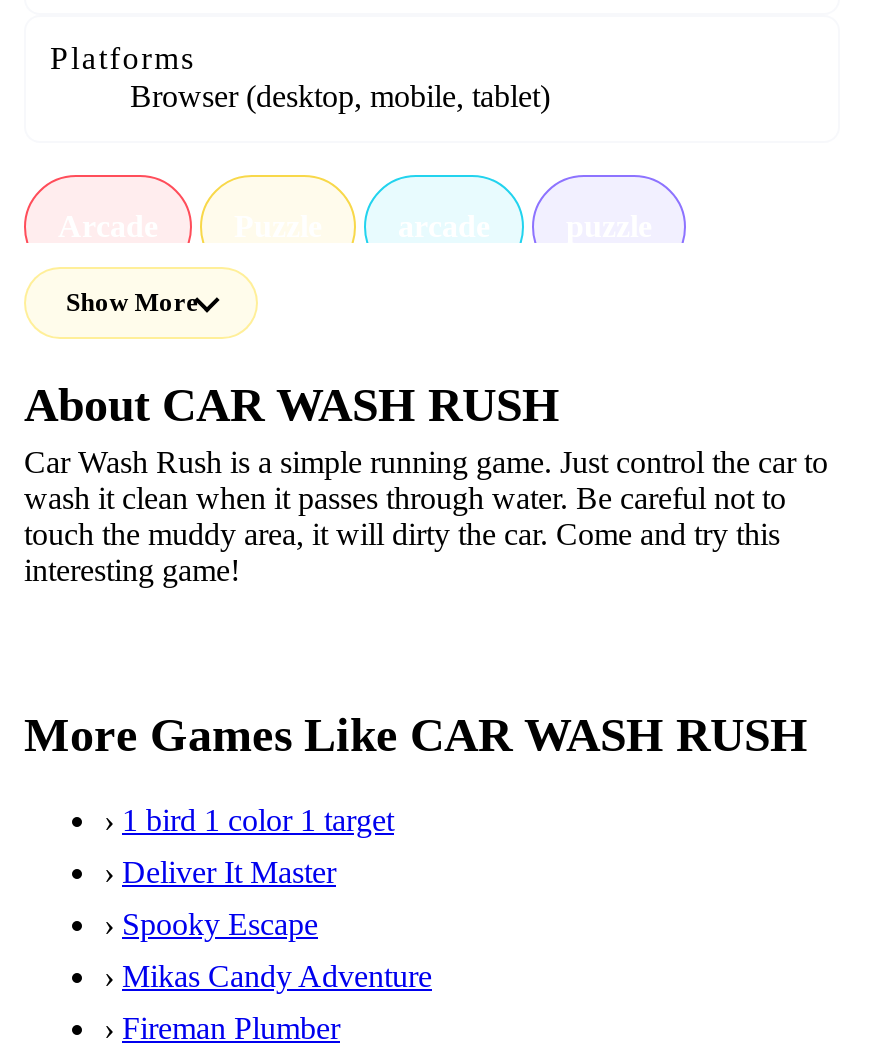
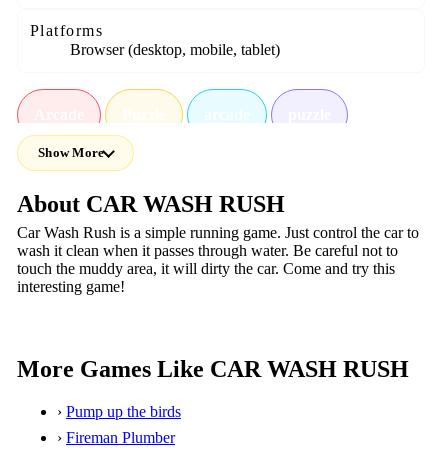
- › 1 bird 1 color 1 target
- › Deliver It Master
- › Spooky Escape
- › Mikas Candy Adventure
+ › Pump up the birds
